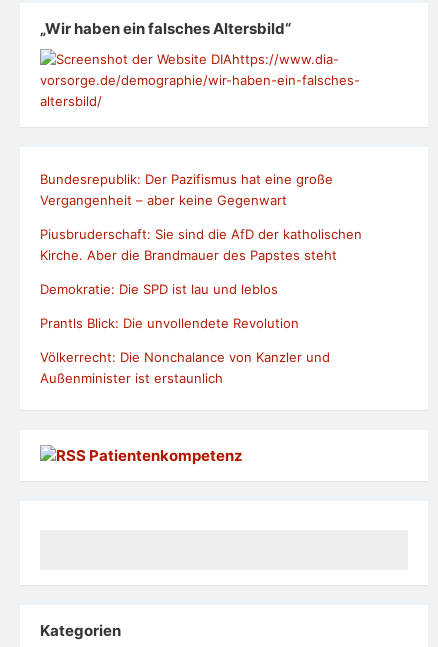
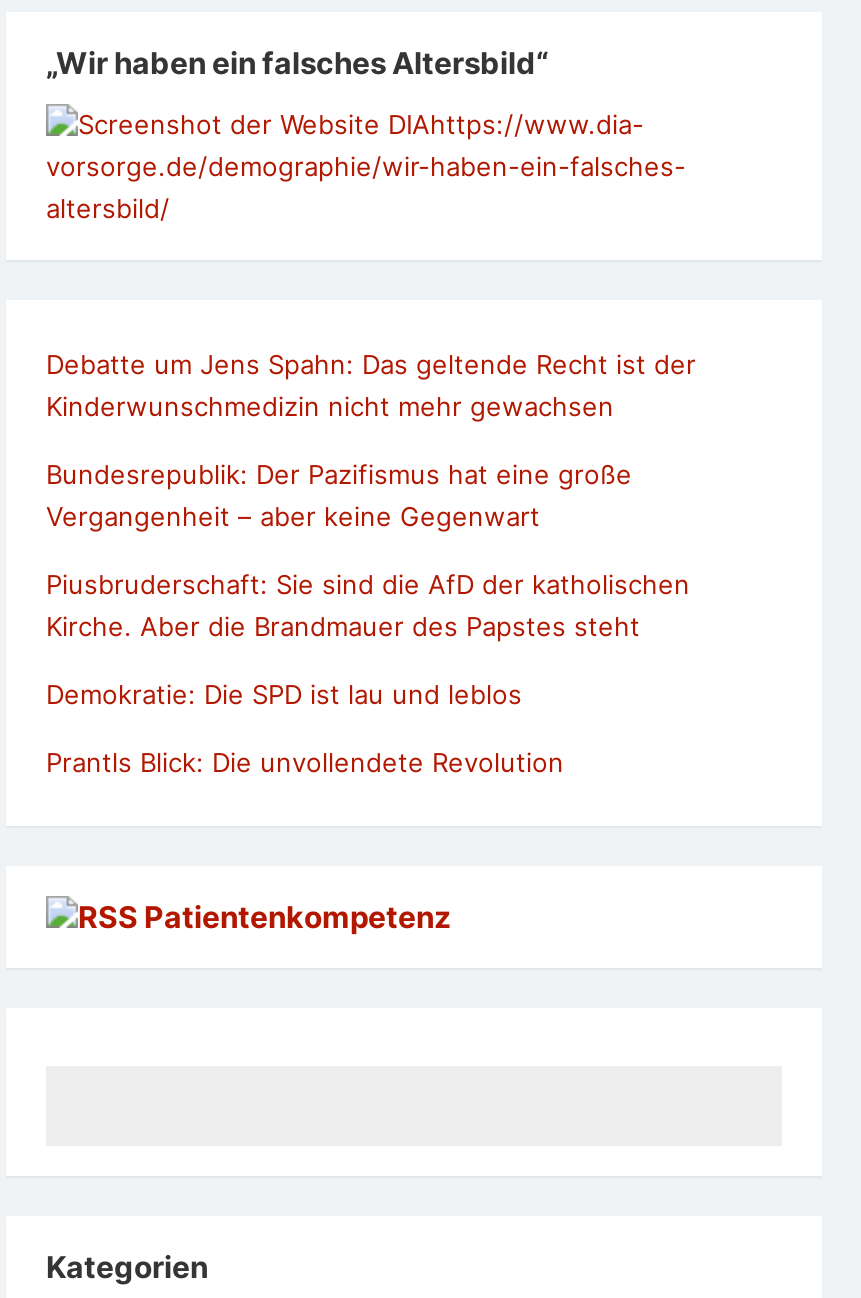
+ Debatte um Jens Spahn: Das geltende Recht ist der
+ Kinderwunschmedizin nicht mehr gewachsen

moved down: Bundesrepublik: Der Pazifismus hat eine große | Vergangenheit – aber keine Gegenwart | Piusbruderschaft: Sie sind die AfD der katholischen | Kirche. Aber die Brandmauer des Papstes steht | Demokratie: Die SPD ist lau und leblos | Prantls Blick: Die unvollendete Revolution

- Völkerrecht: Die Nonchalance von Kanzler und
- Außenminister ist erstaunlich
